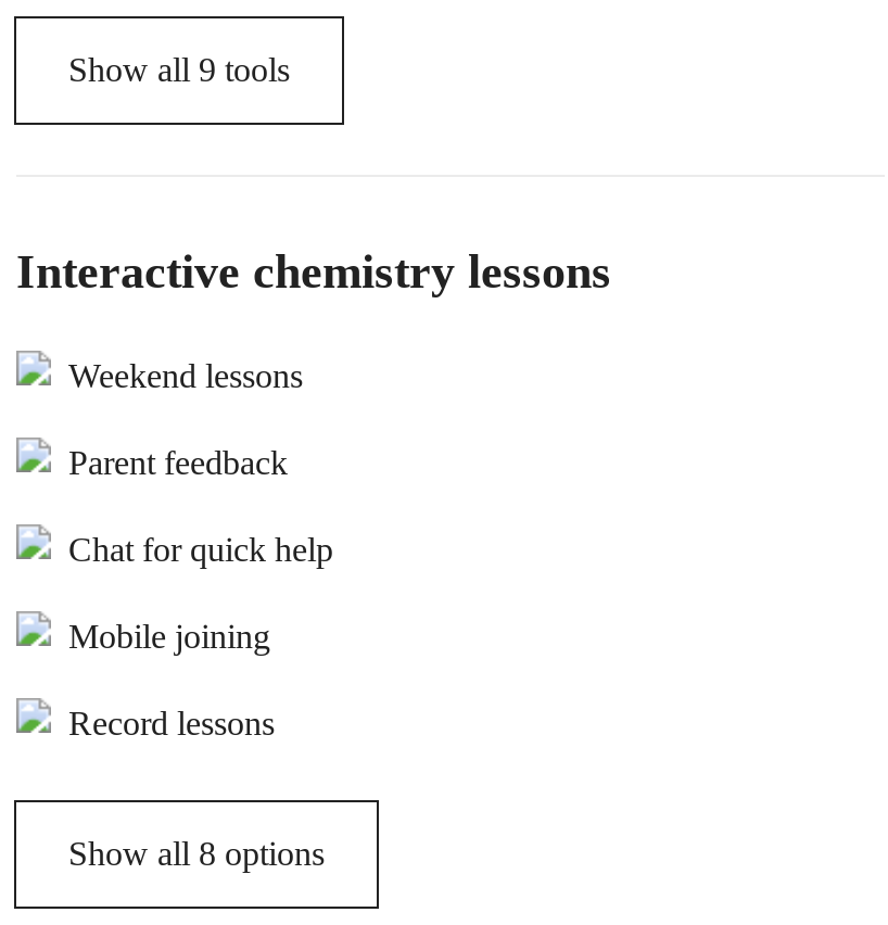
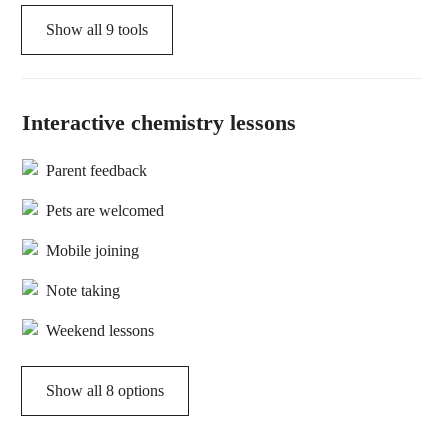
moved down: Weekend lessons

moved up: Parent feedback

- Chat for quick help
+ Pets are welcomed

moved up: Mobile joining

- Record lessons
+ Note taking
